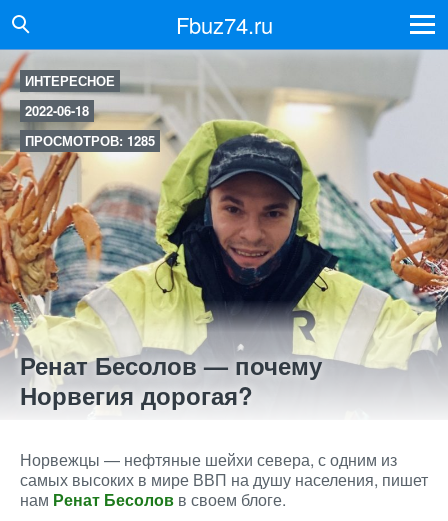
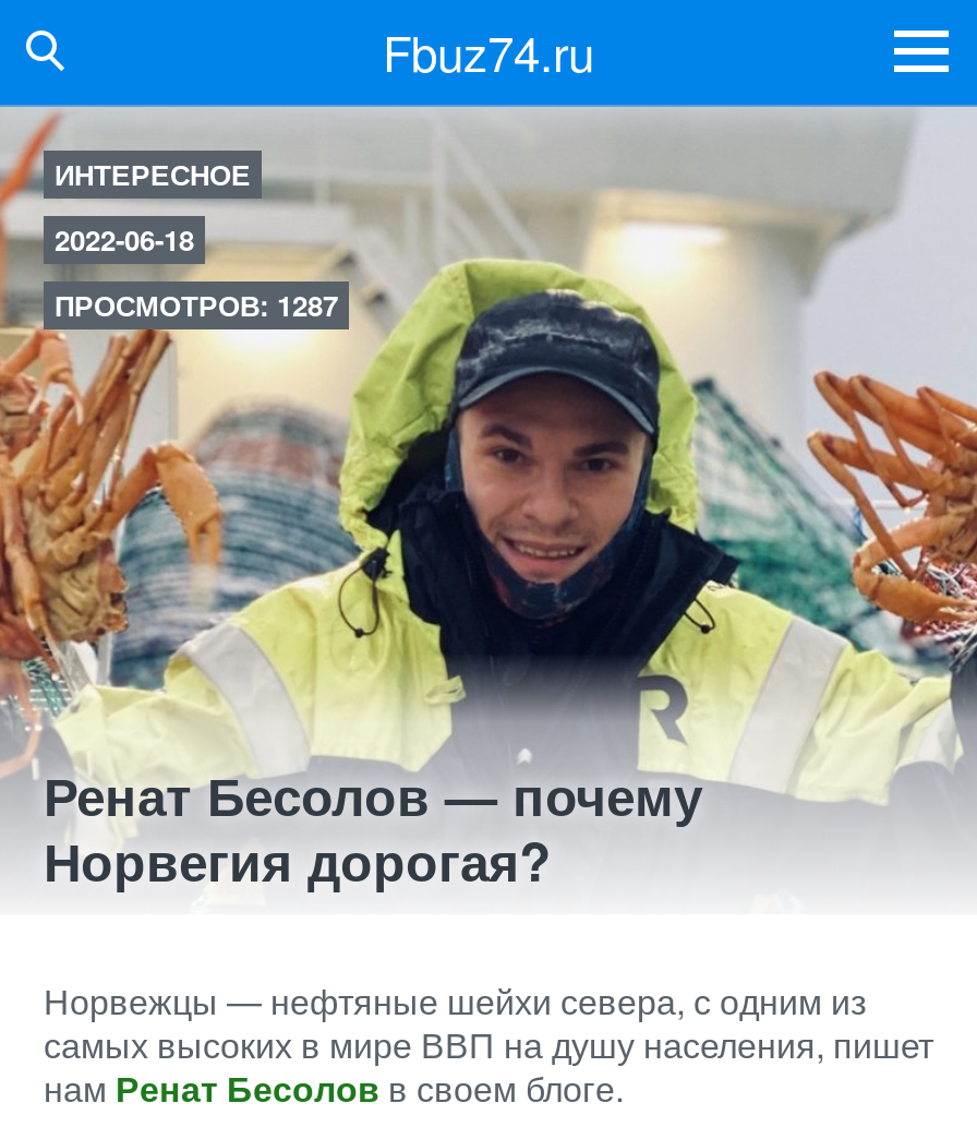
- ПРОСМОТРОВ: 1285
+ ПРОСМОТРОВ: 1287
